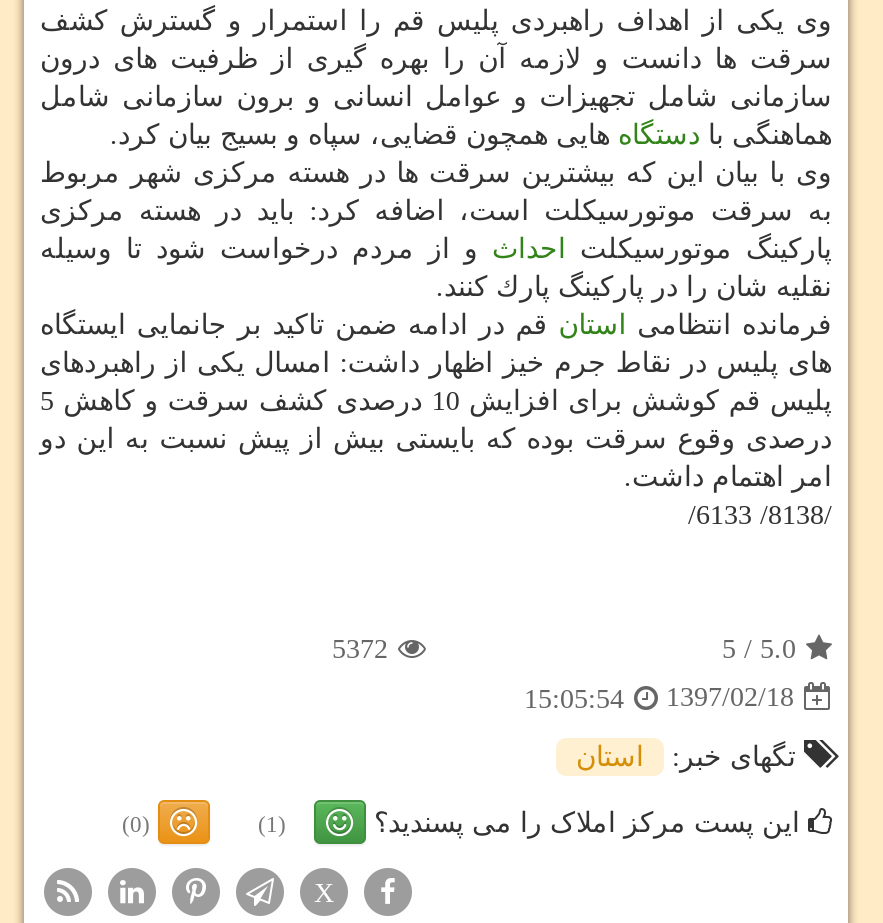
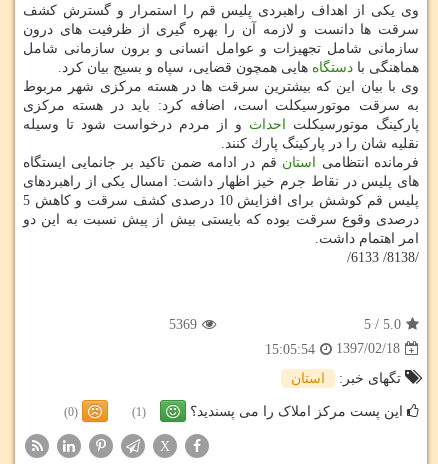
- 5372
+ 5369
